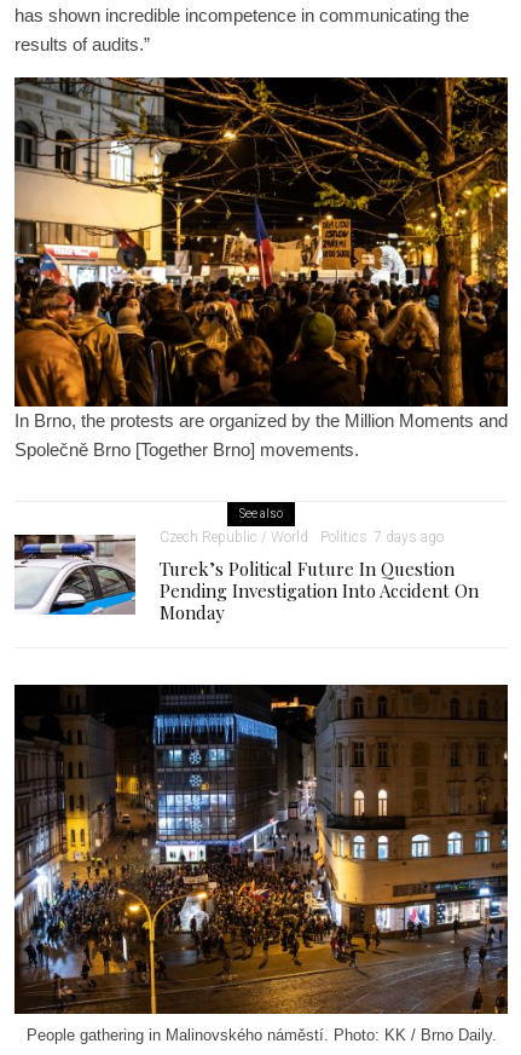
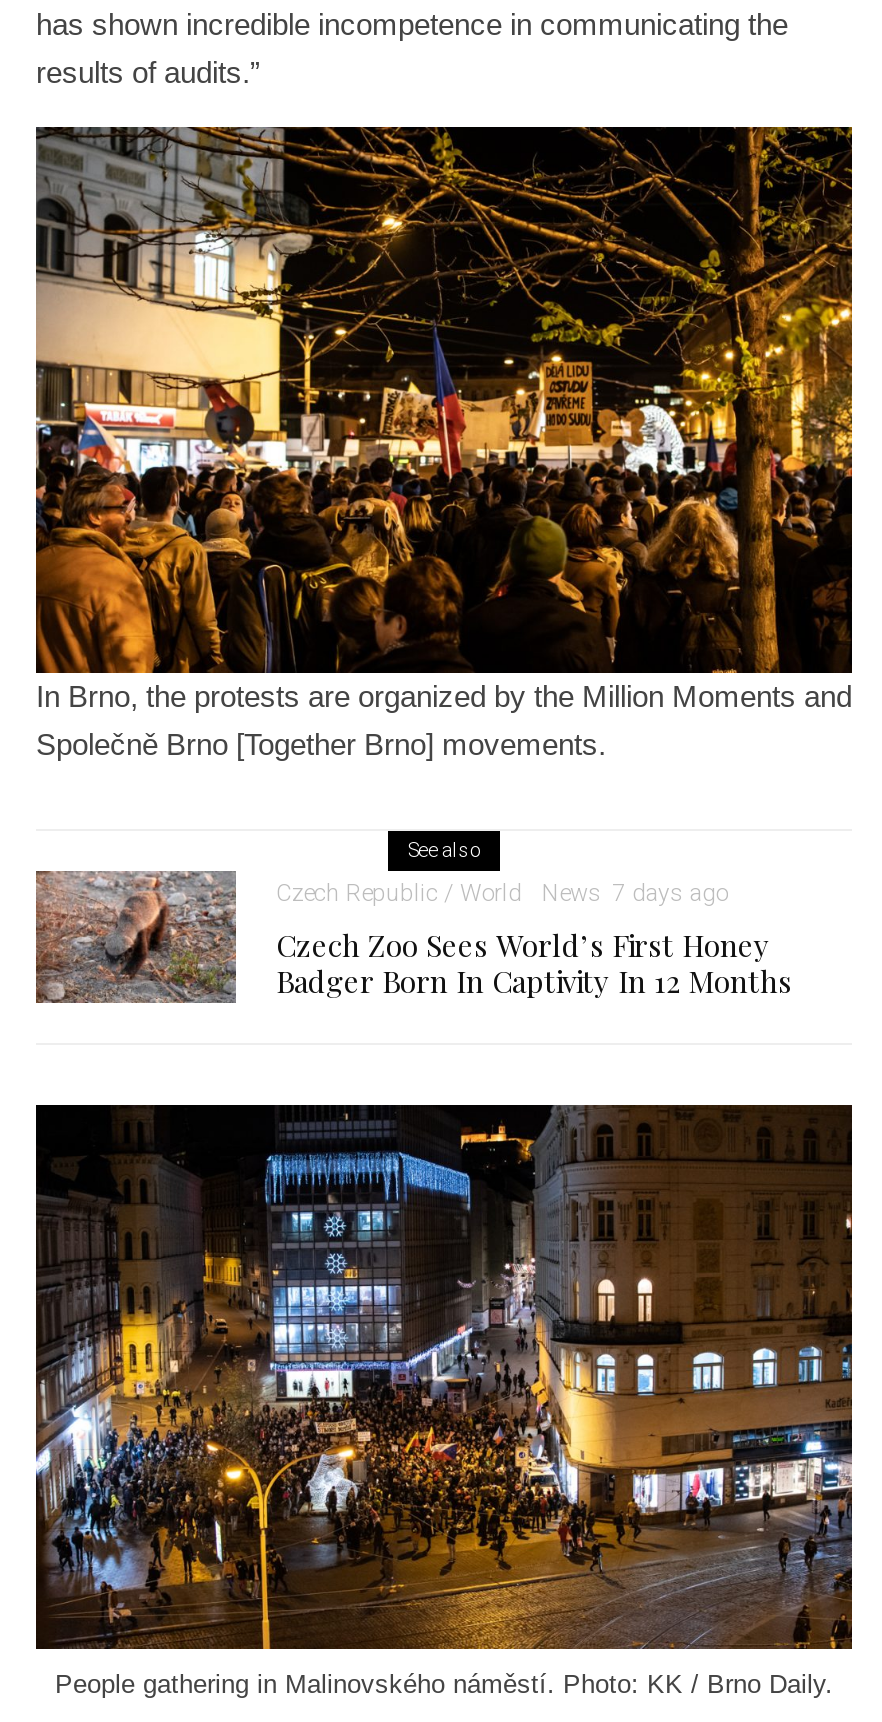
- [image]
- Politics 7 days ago
- Turek’s Political Future In Question
- Pending Investigation Into Accident On
- Monday
+ [image]
+ News 7 days ago
+ Czech Zoo Sees World’s First Honey
+ Badger Born In Captivity In 12 Months
